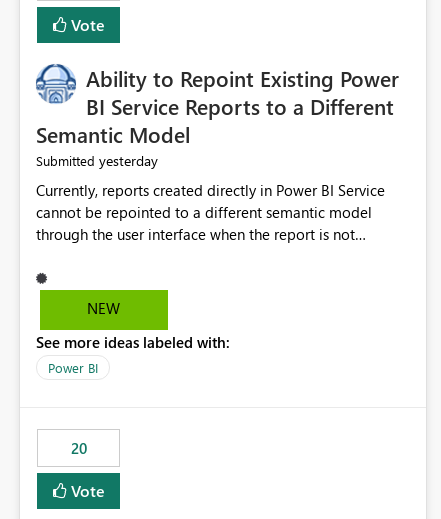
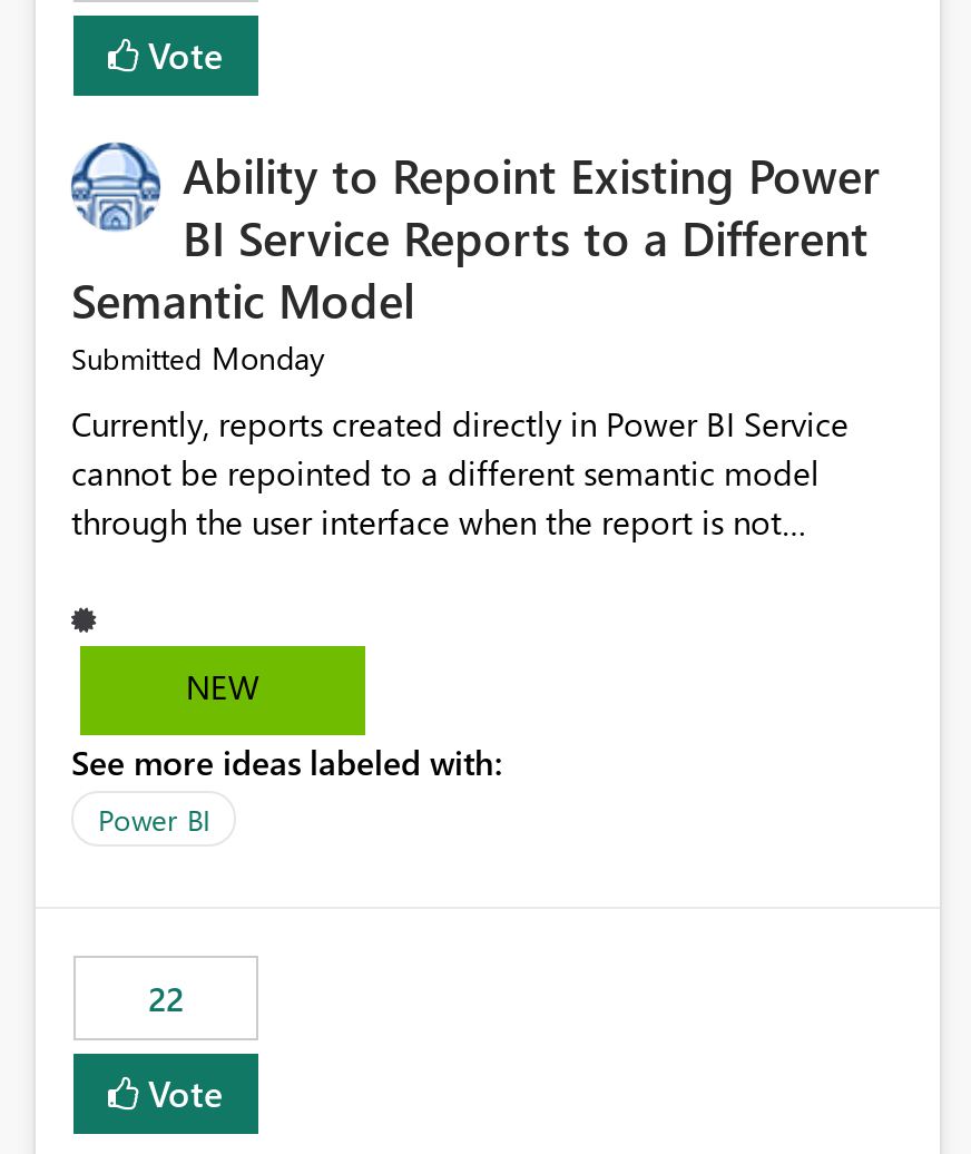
- Submitted yesterday
+ Submitted Monday

- 20
+ 22
